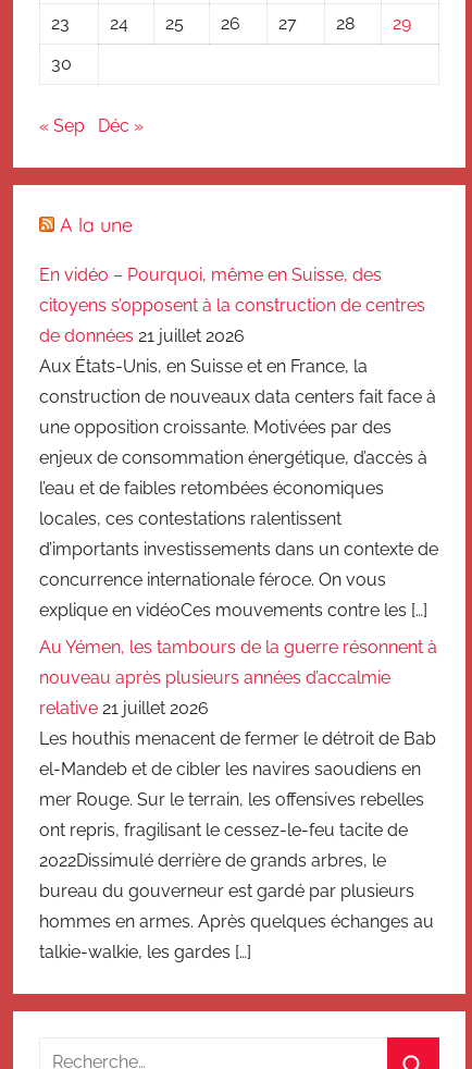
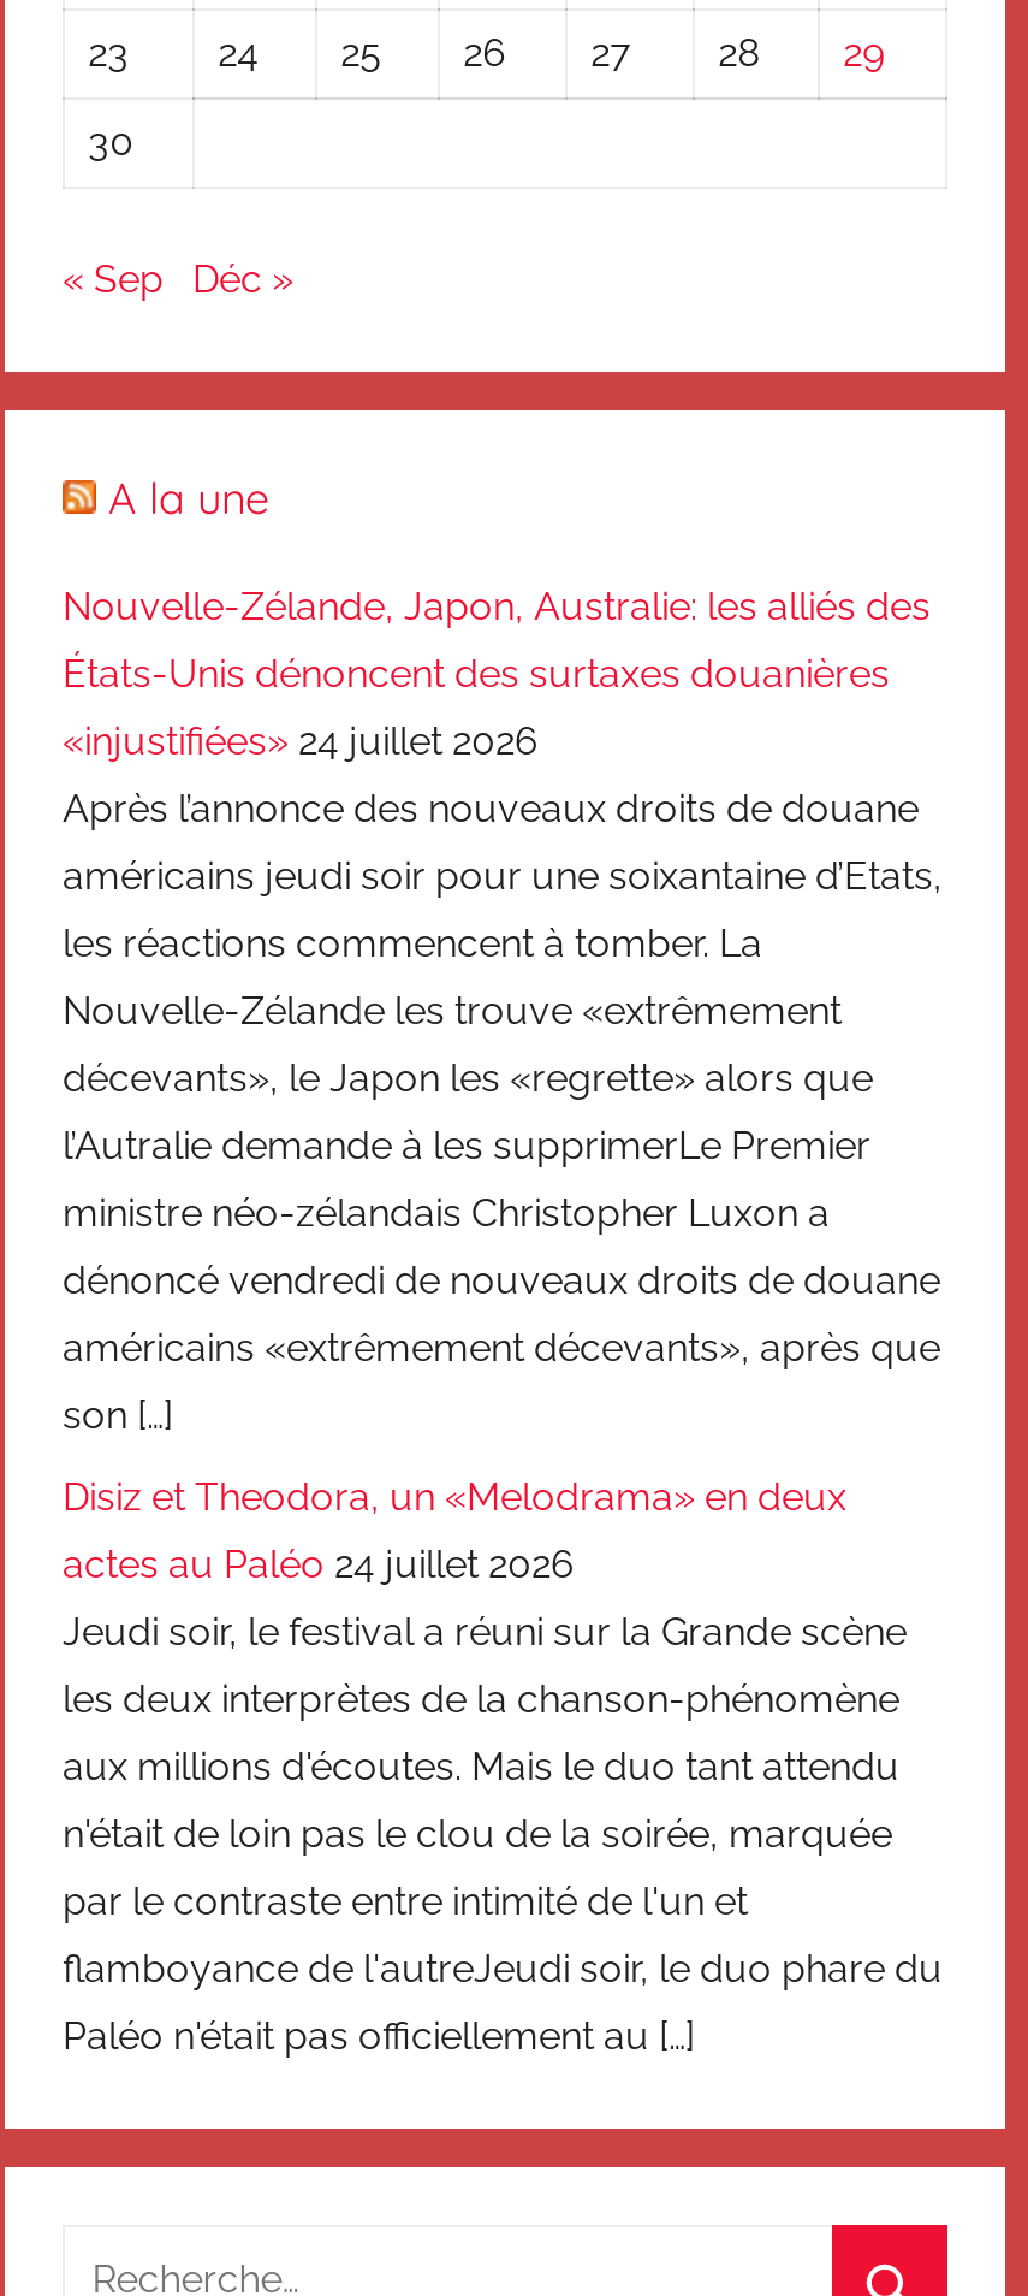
- En vidéo – Pourquoi, même en Suisse, des
- citoyens s’opposent à la construction de centres
- de données 21 juillet 2026
- Aux États-Unis, en Suisse et en France, la
- construction de nouveaux data centers fait face à
- une opposition croissante. Motivées par des
- enjeux de consommation énergétique, d’accès à
- l’eau et de faibles retombées économiques
- locales, ces contestations ralentissent
- d’importants investissements dans un contexte de
- concurrence internationale féroce. On vous
- explique en vidéoCes mouvements contre les […]
- Au Yémen, les tambours de la guerre résonnent à
- nouveau après plusieurs années d’accalmie
- relative 21 juillet 2026
- Les houthis menacent de fermer le détroit de Bab
- el-Mandeb et de cibler les navires saoudiens en
- mer Rouge. Sur le terrain, les offensives rebelles
- ont repris, fragilisant le cessez-le-feu tacite de
- 2022Dissimulé derrière de grands arbres, le
- bureau du gouverneur est gardé par plusieurs
- hommes en armes. Après quelques échanges au
- talkie-walkie, les gardes […]
+ Nouvelle-Zélande, Japon, Australie: les alliés des
+ États-Unis dénoncent des surtaxes douanières
+ «injustifiées» 24 juillet 2026
+ Après l’annonce des nouveaux droits de douane
+ américains jeudi soir pour une soixantaine d’Etats,
+ les réactions commencent à tomber. La
+ Nouvelle-Zélande les trouve «extrêmement
+ décevants», le Japon les «regrette» alors que
+ l’Autralie demande à les supprimerLe Premier
+ ministre néo-zélandais Christopher Luxon a
+ dénoncé vendredi de nouveaux droits de douane
+ américains «extrêmement décevants», après que
+ son […]
+ Disiz et Theodora, un «Melodrama» en deux
+ actes au Paléo 24 juillet 2026
+ Jeudi soir, le festival a réuni sur la Grande scène
+ les deux interprètes de la chanson-phénomène
+ aux millions d'écoutes. Mais le duo tant attendu
+ n'était de loin pas le clou de la soirée, marquée
+ par le contraste entre intimité de l'un et
+ flamboyance de l'autreJeudi soir, le duo phare du
+ Paléo n'était pas officiellement au […]
